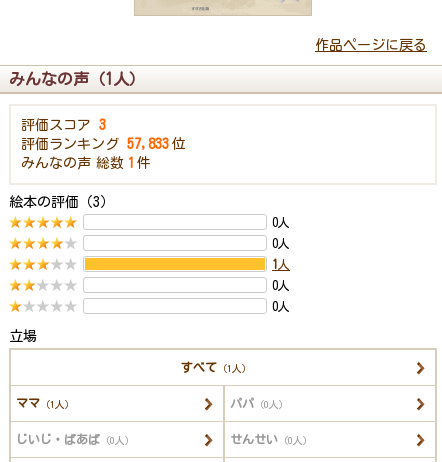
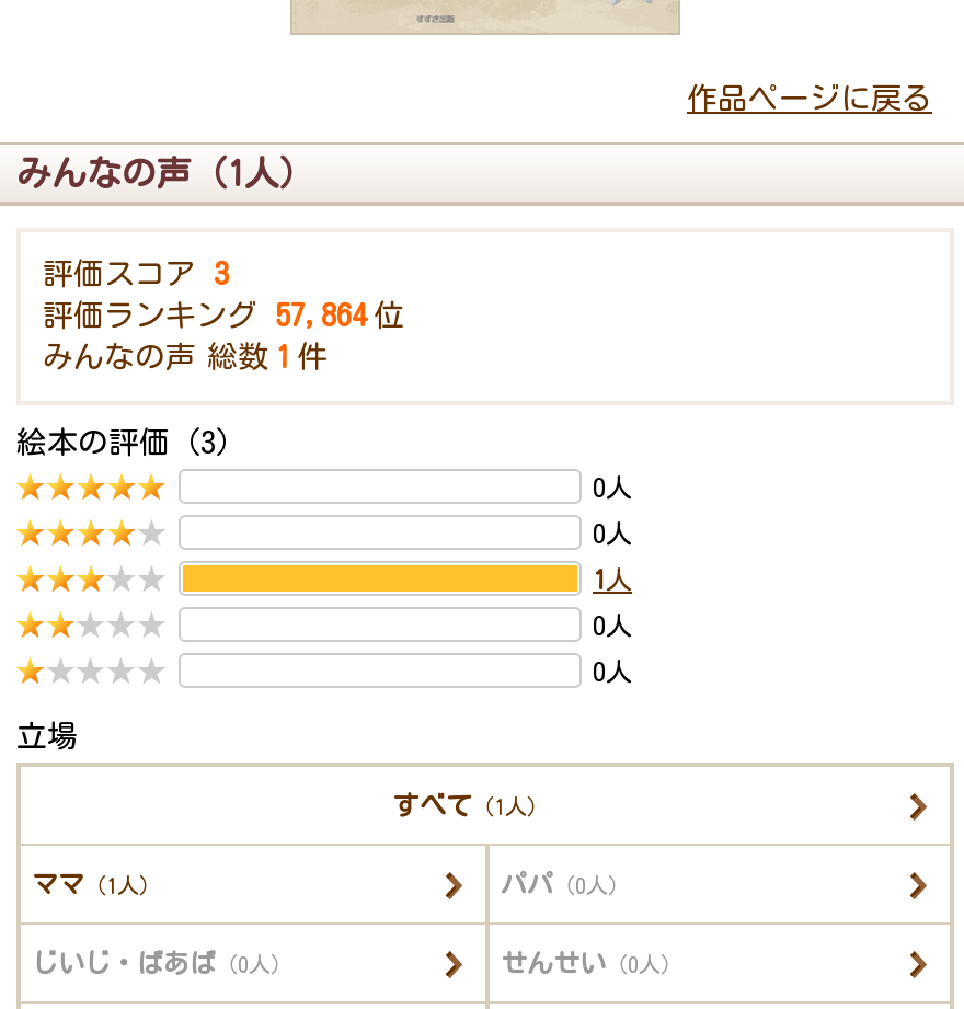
- 評価ランキング 57,833 位
+ 評価ランキング 57,864 位
